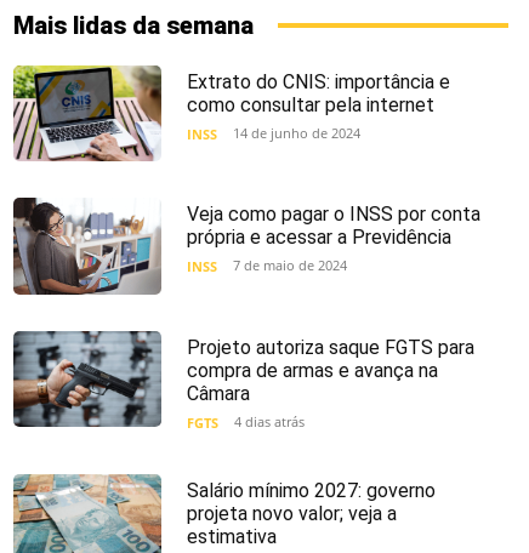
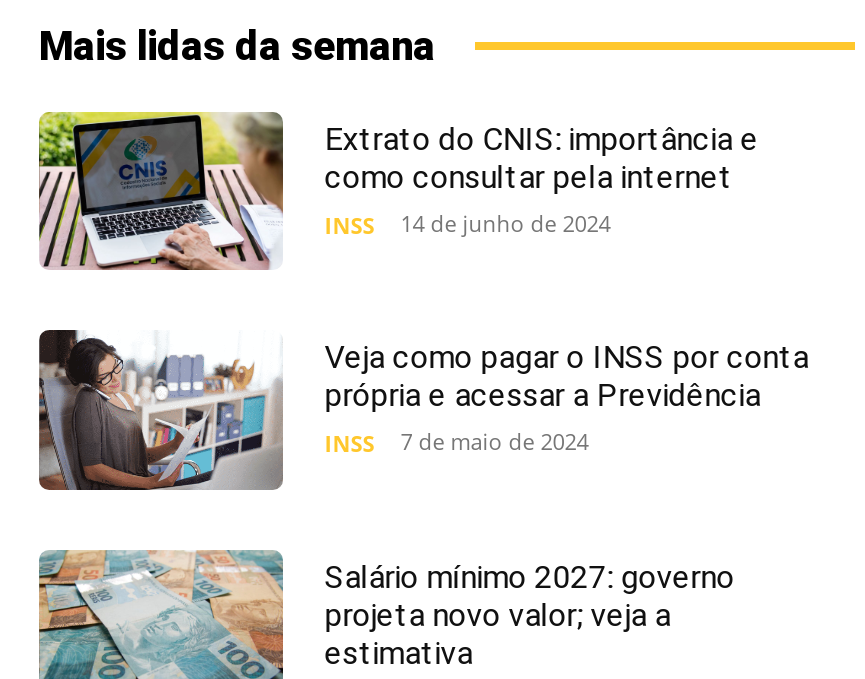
- [image]
- Projeto autoriza saque FGTS para
- compra de armas e avança na
- Câmara
- FGTS
- 4 dias atrás
